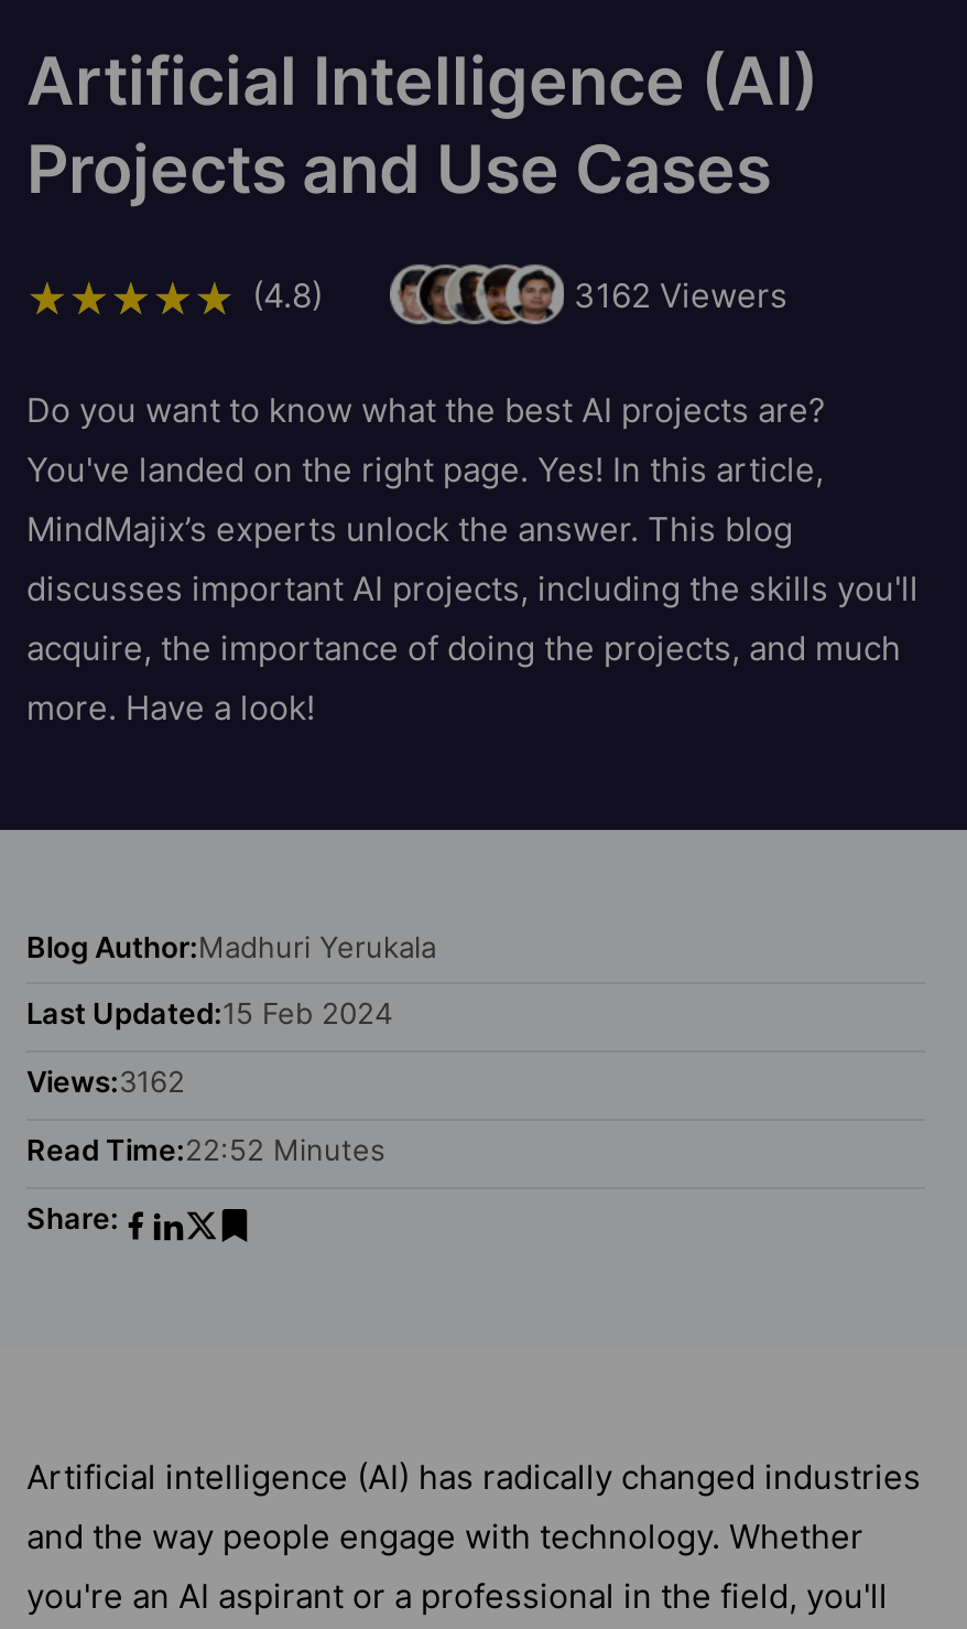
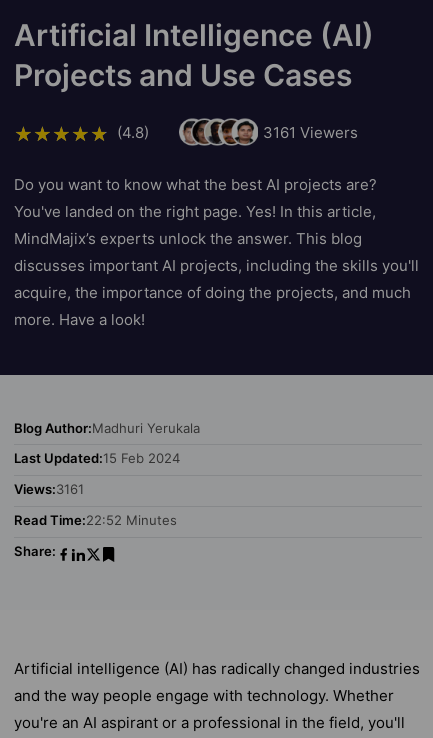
- 3162 Viewers
+ 3161 Viewers

- Views:3162
+ Views:3161
